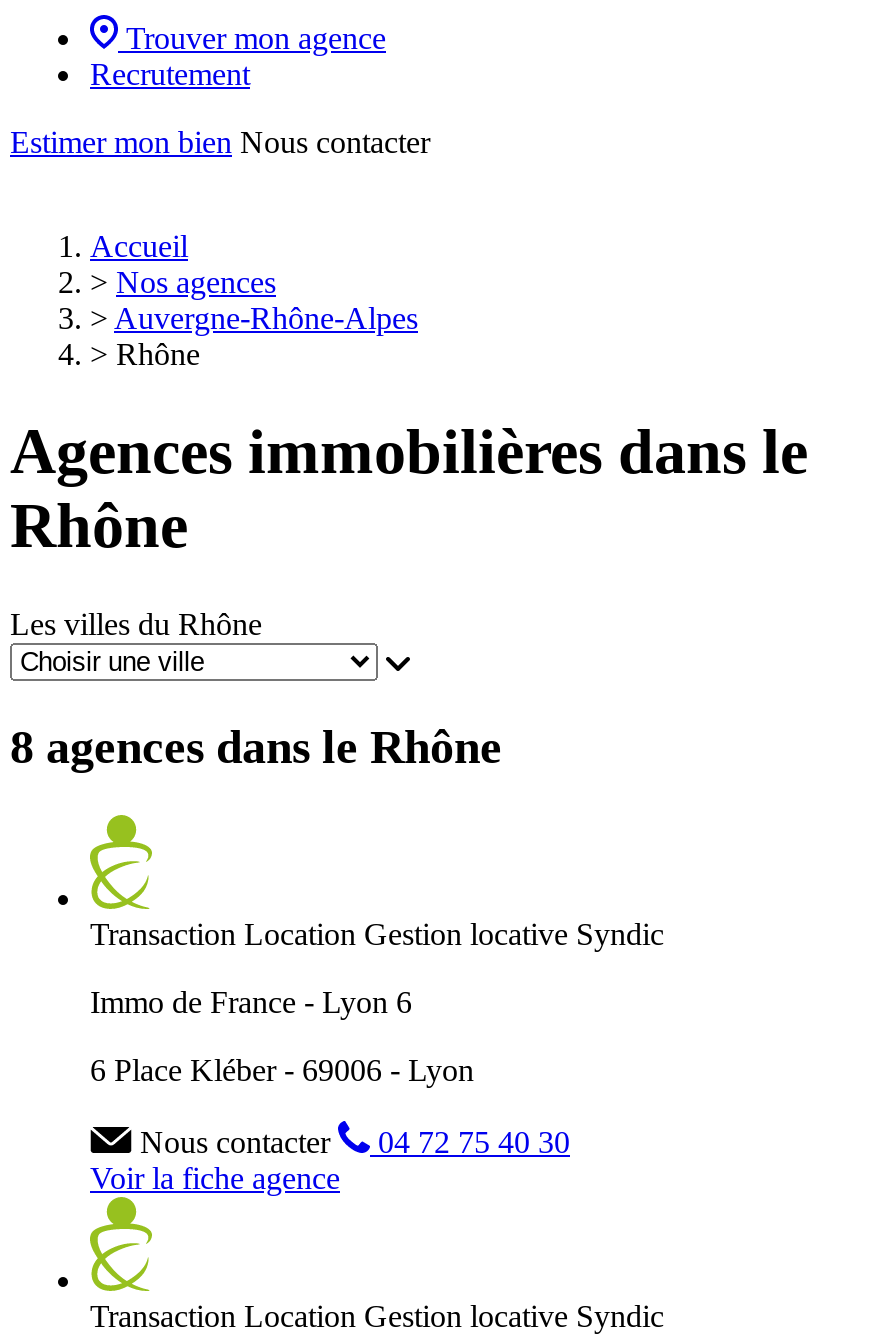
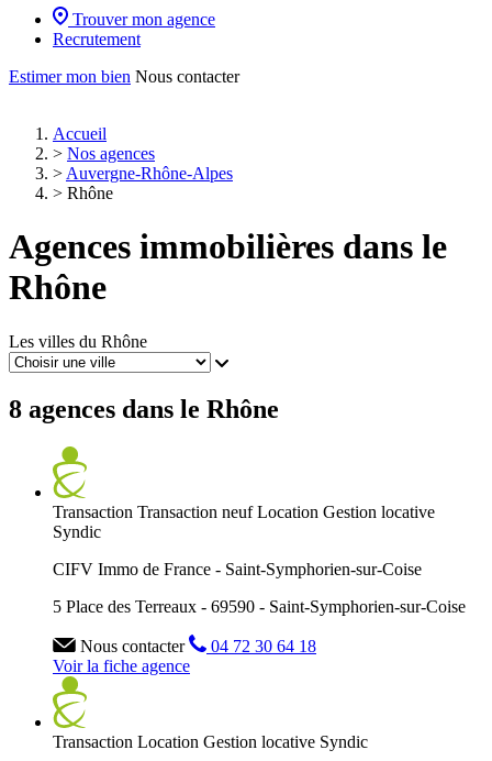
- Transaction Location Gestion locative Syndic
+ Transaction Transaction neuf Location Gestion locative
+ Syndic

- Immo de France - Lyon 6
+ CIFV Immo de France - Saint-Symphorien-sur-Coise

- 6 Place Kléber - 69006 - Lyon
+ 5 Place des Terreaux - 69590 - Saint-Symphorien-sur-Coise

- Nous contacter 04 72 75 40 30
+ Nous contacter 04 72 30 64 18
